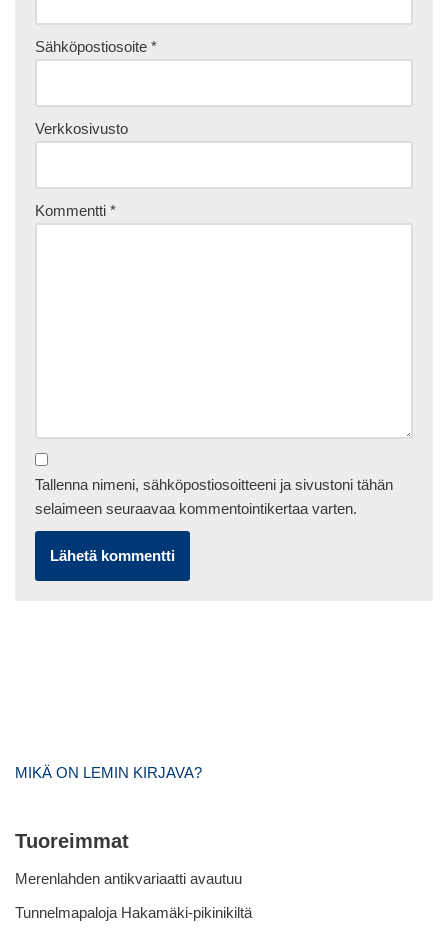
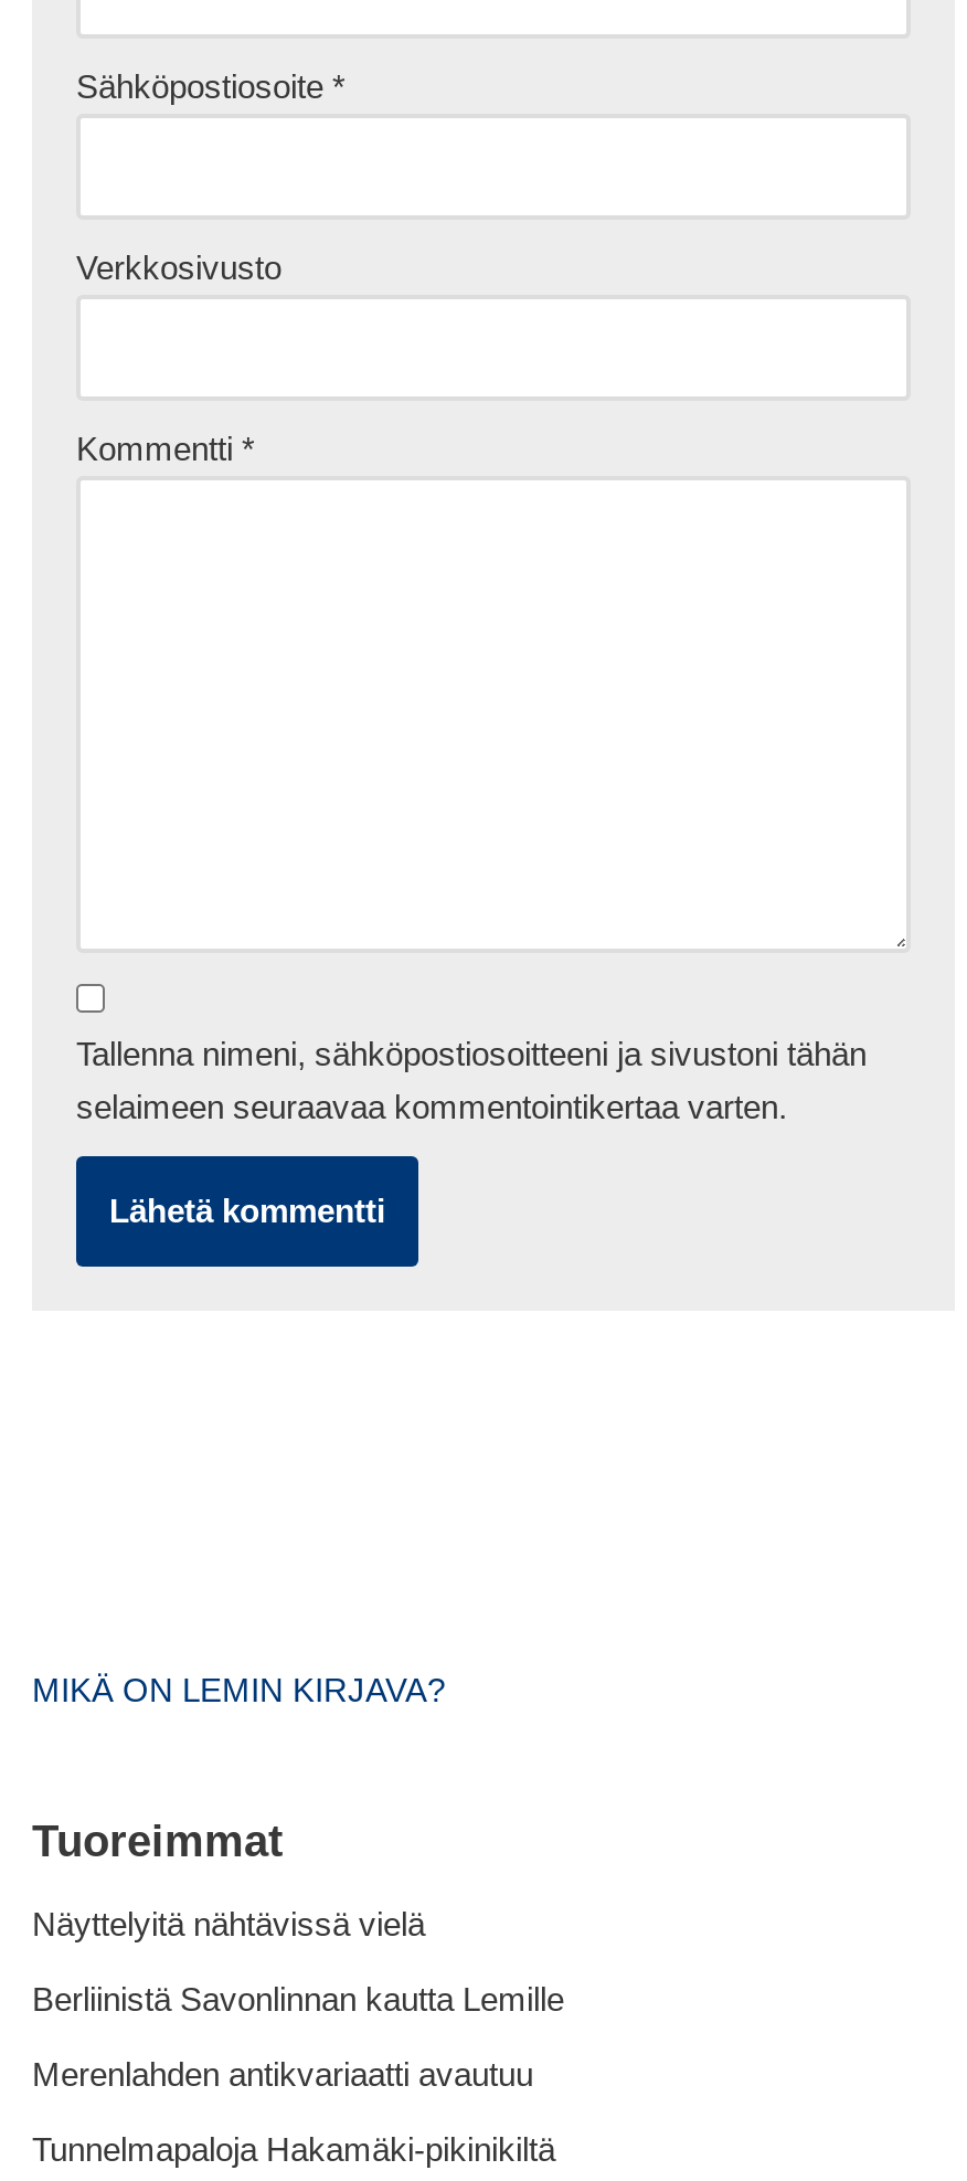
+ Näyttelyitä nähtävissä vielä
+ Berliinistä Savonlinnan kautta Lemille
